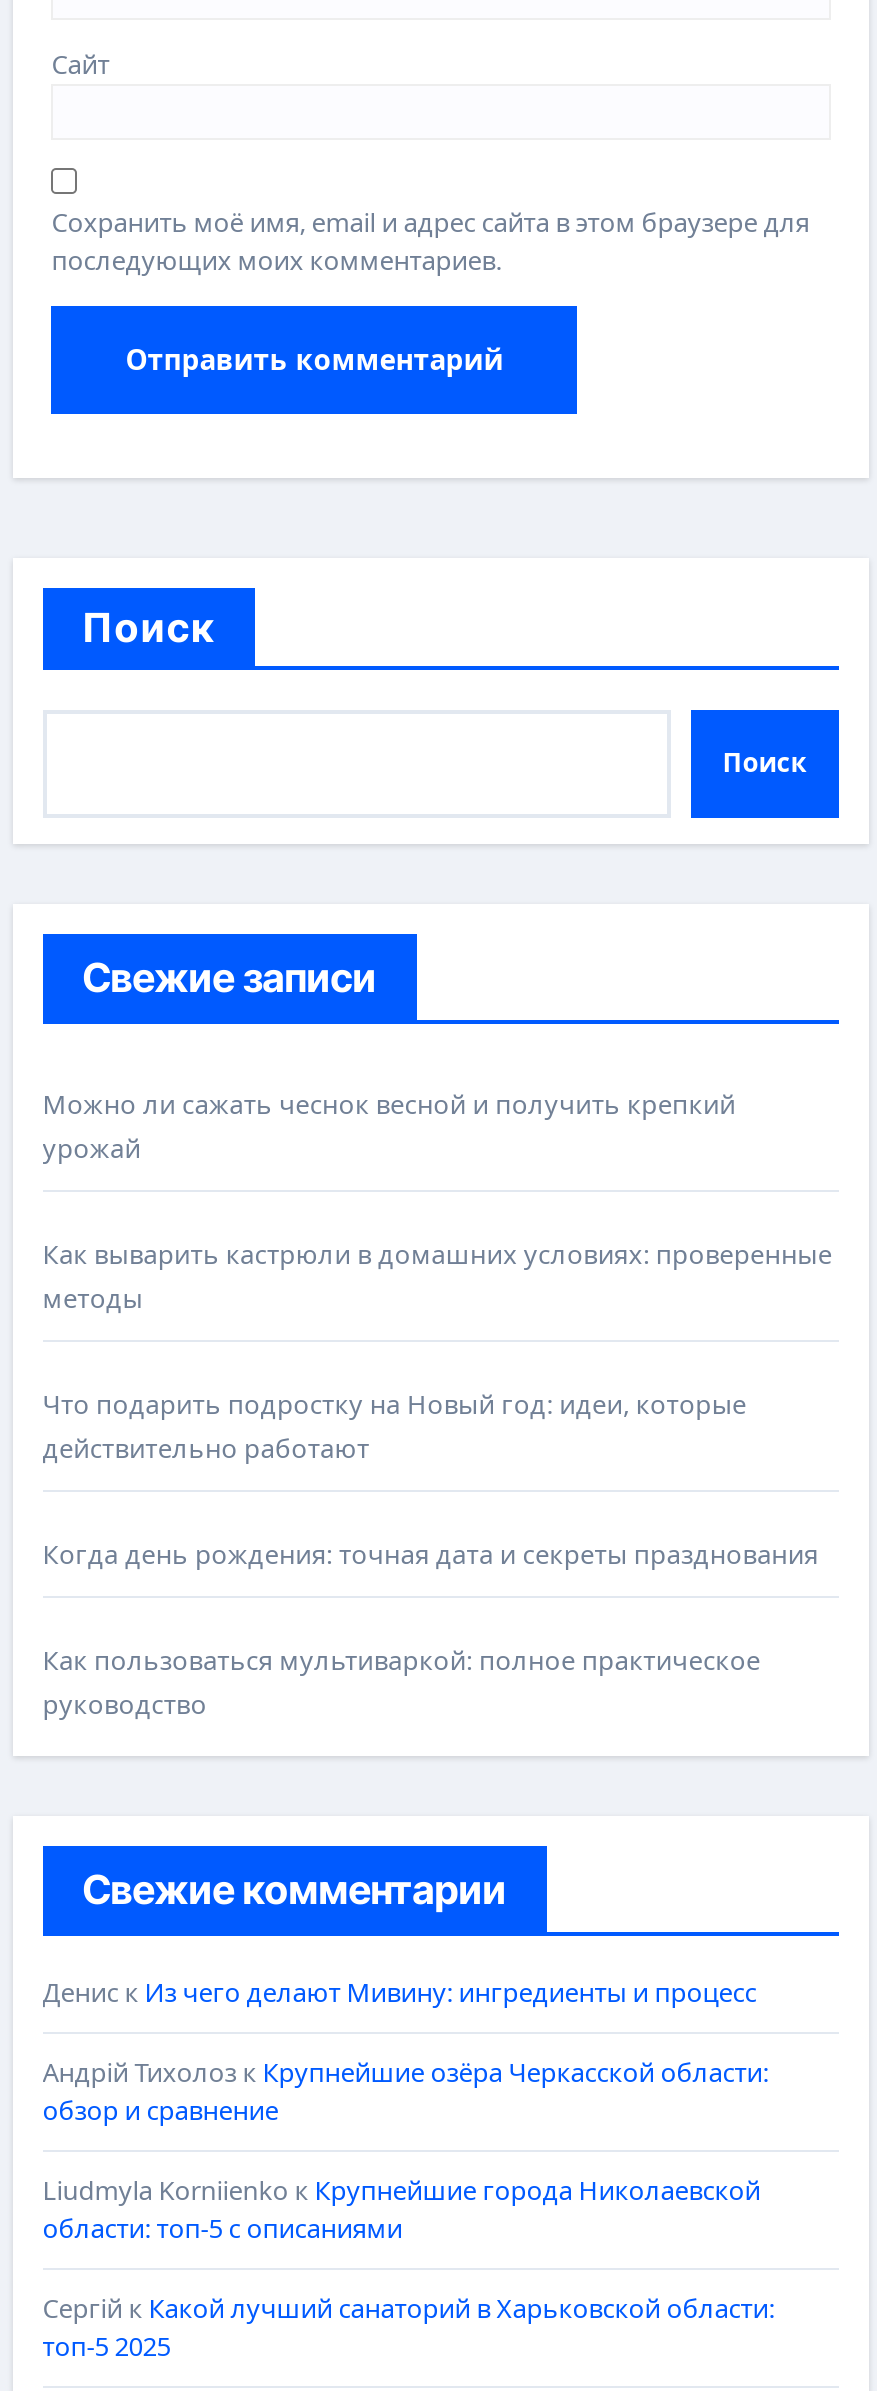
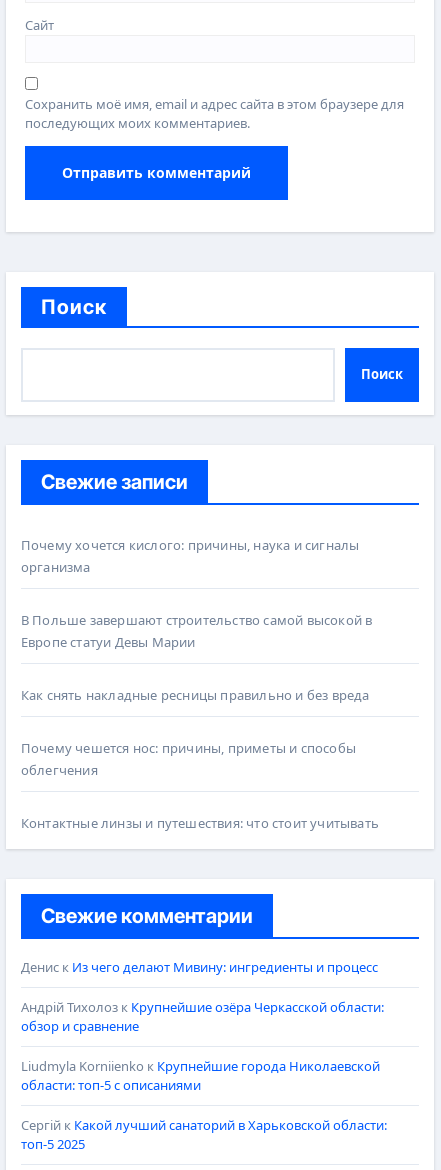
- Можно ли сажать чеснок весной и получить крепкий
- урожай
+ Почему хочется кислого: причины, наука и сигналы
+ организма

- Как выварить кастрюли в домашних условиях: проверенные
- методы
+ В Польше завершают строительство самой высокой в
+ Европе статуи Девы Марии

- Что подарить подростку на Новый год: идеи, которые
- действительно работают
+ Как снять накладные ресницы правильно и без вреда

- Когда день рождения: точная дата и секреты празднования
+ Почему чешется нос: причины, приметы и способы
+ облегчения

- Как пользоваться мультиваркой: полное практическое
- руководство
+ Контактные линзы и путешествия: что стоит учитывать
